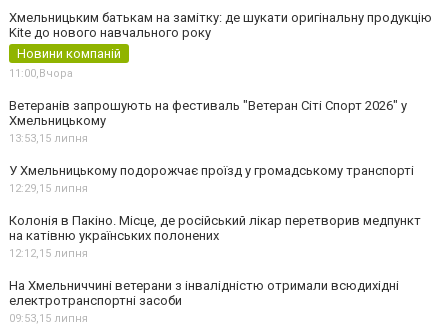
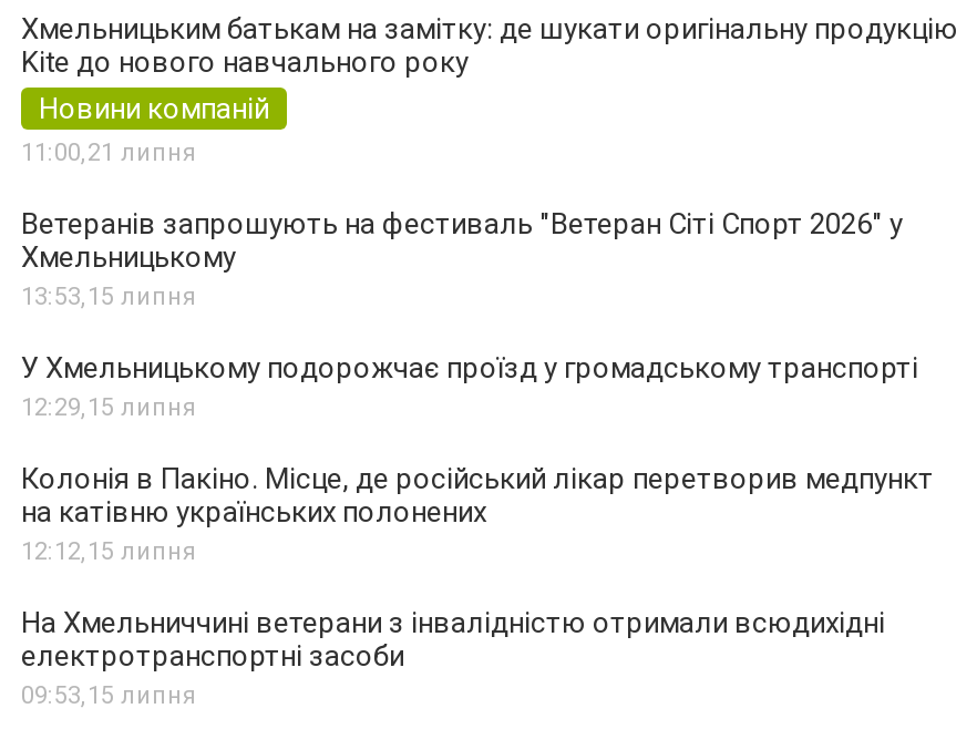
- 11:00,Вчора
+ 11:00,21 липня
